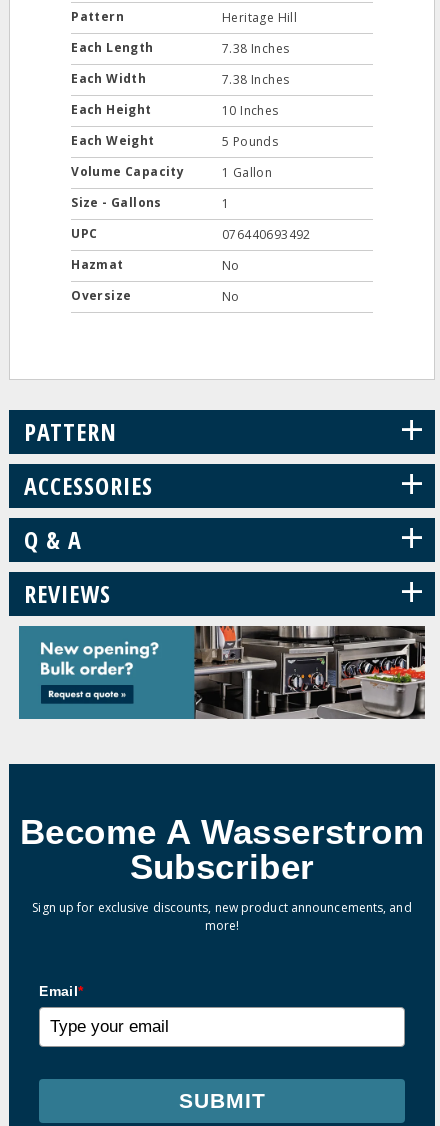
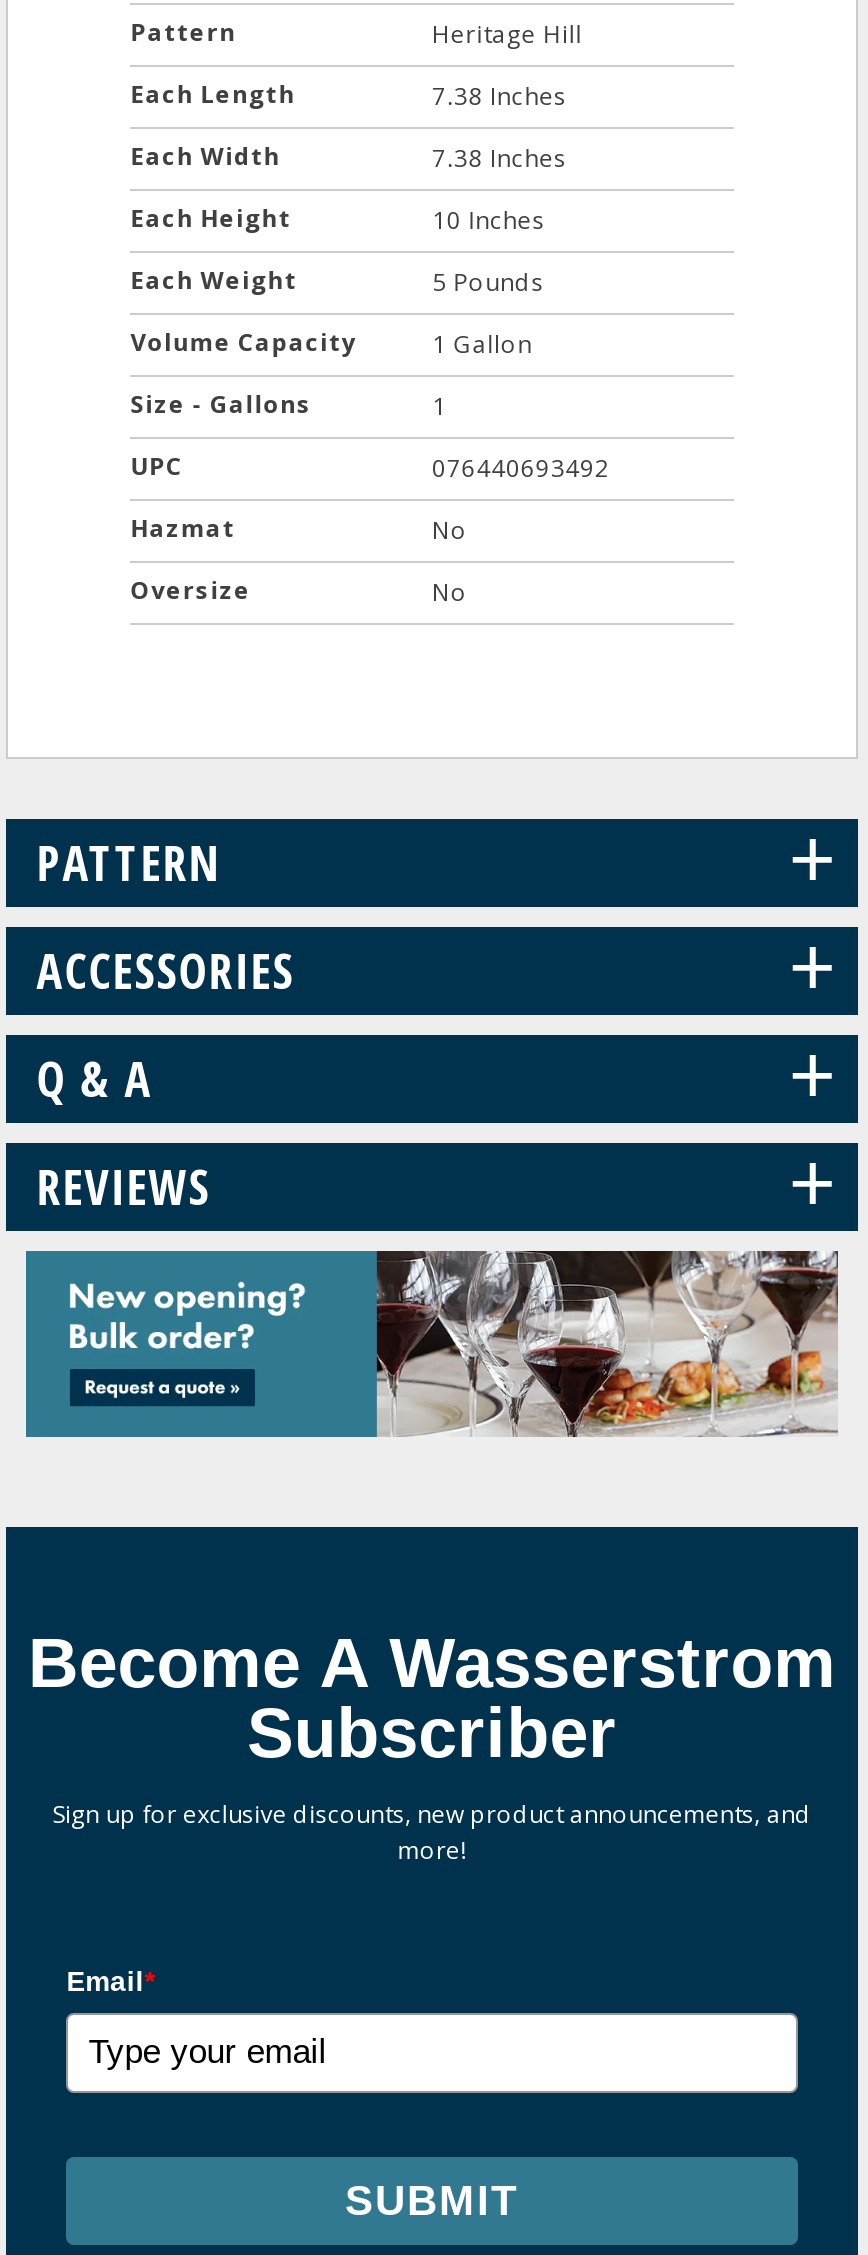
- [image]
+ [image]
